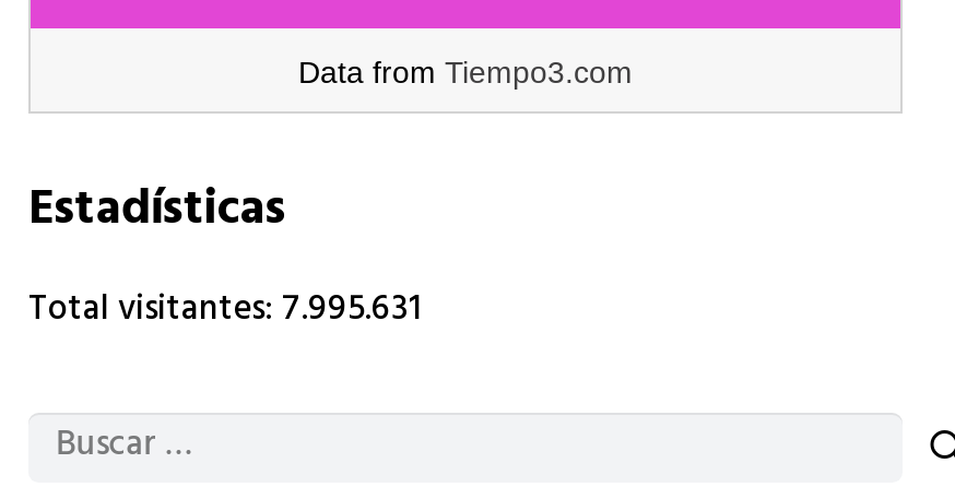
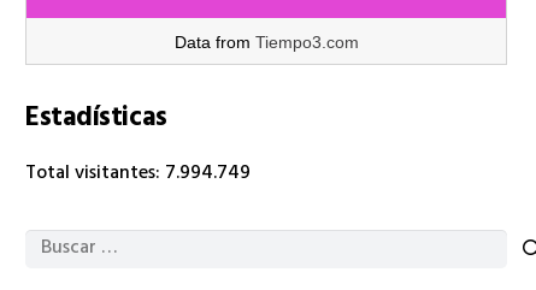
- Total visitantes: 7.995.631
+ Total visitantes: 7.994.749
